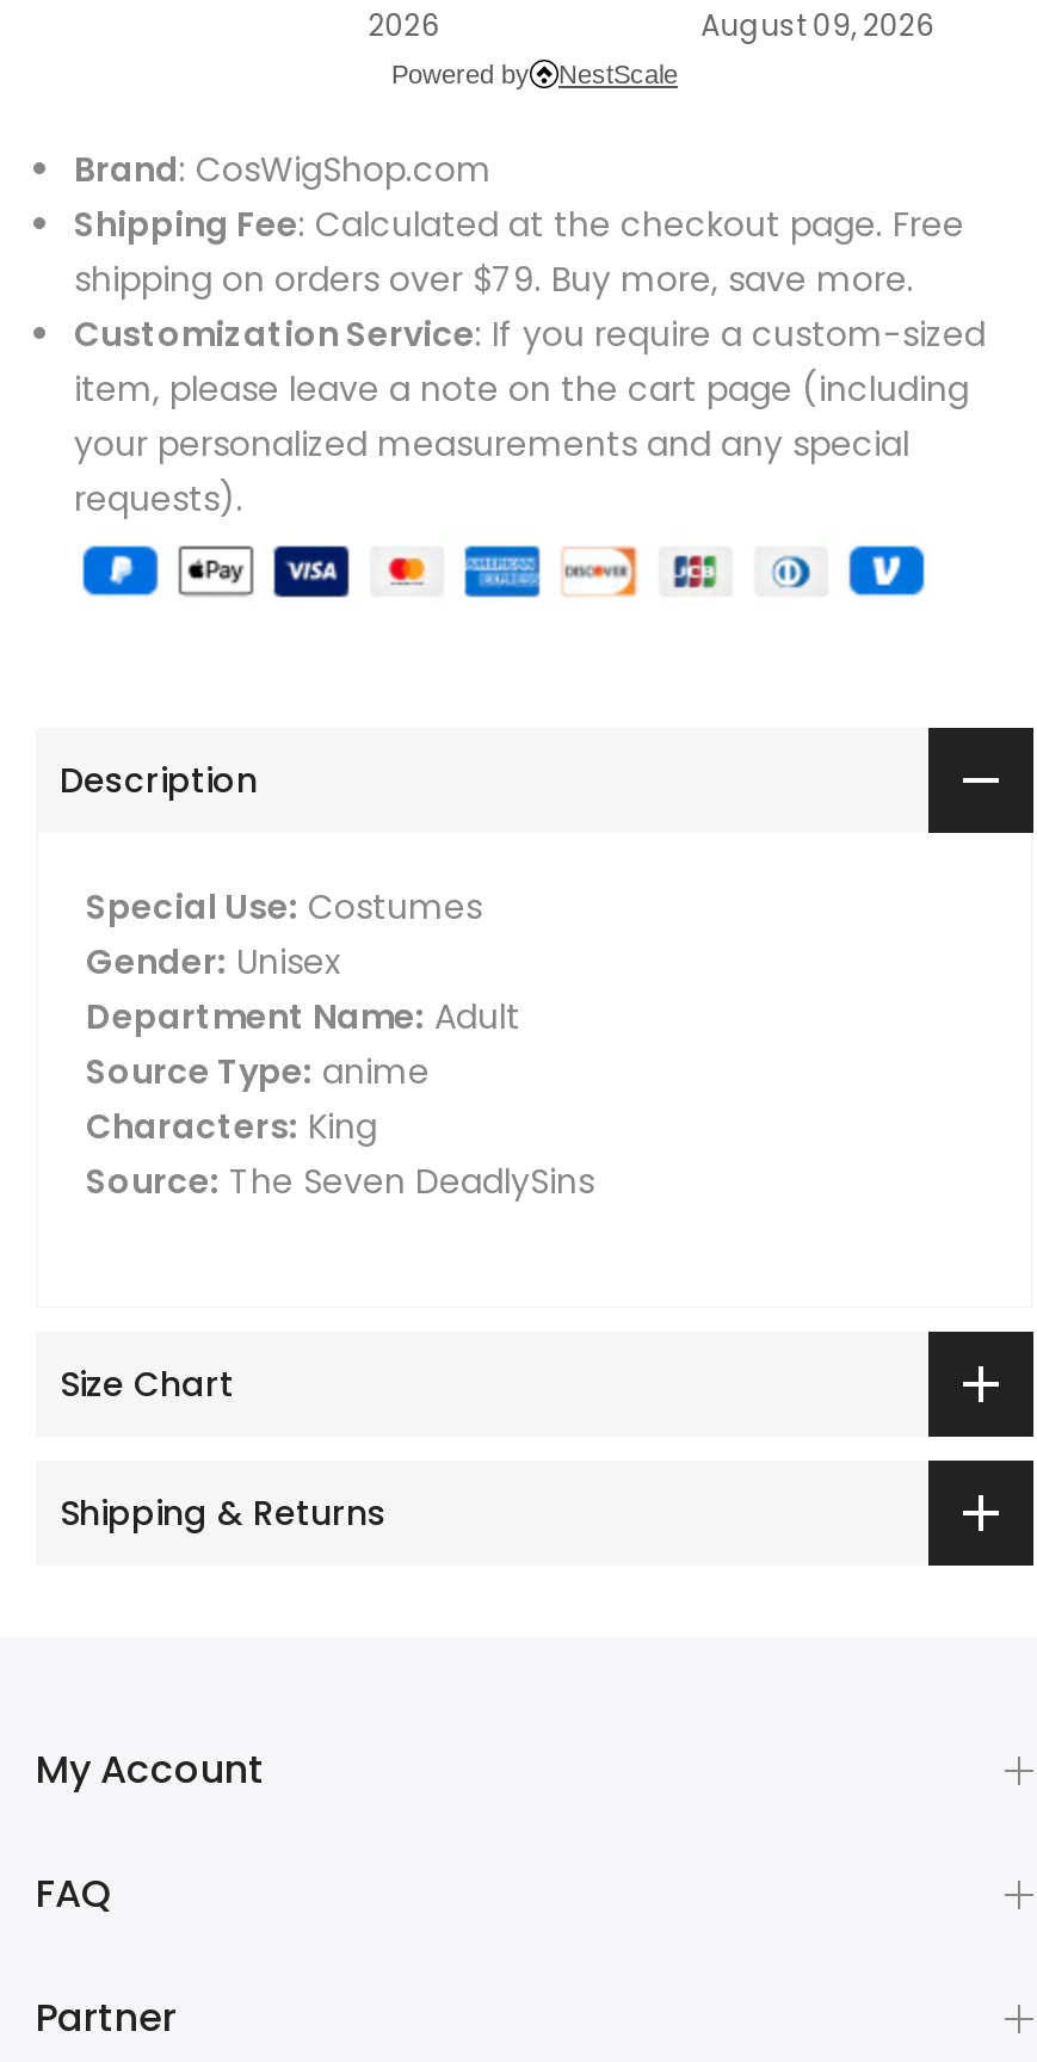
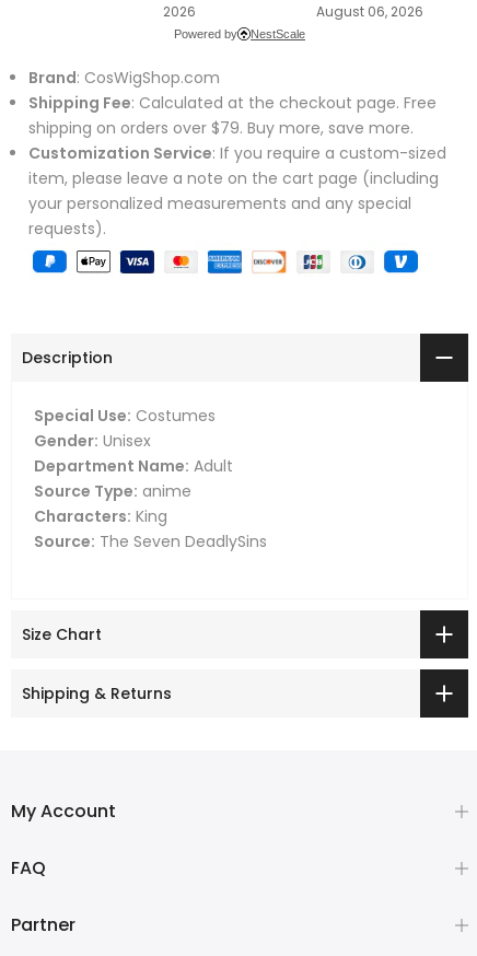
- August 09, 2026
+ August 06, 2026
